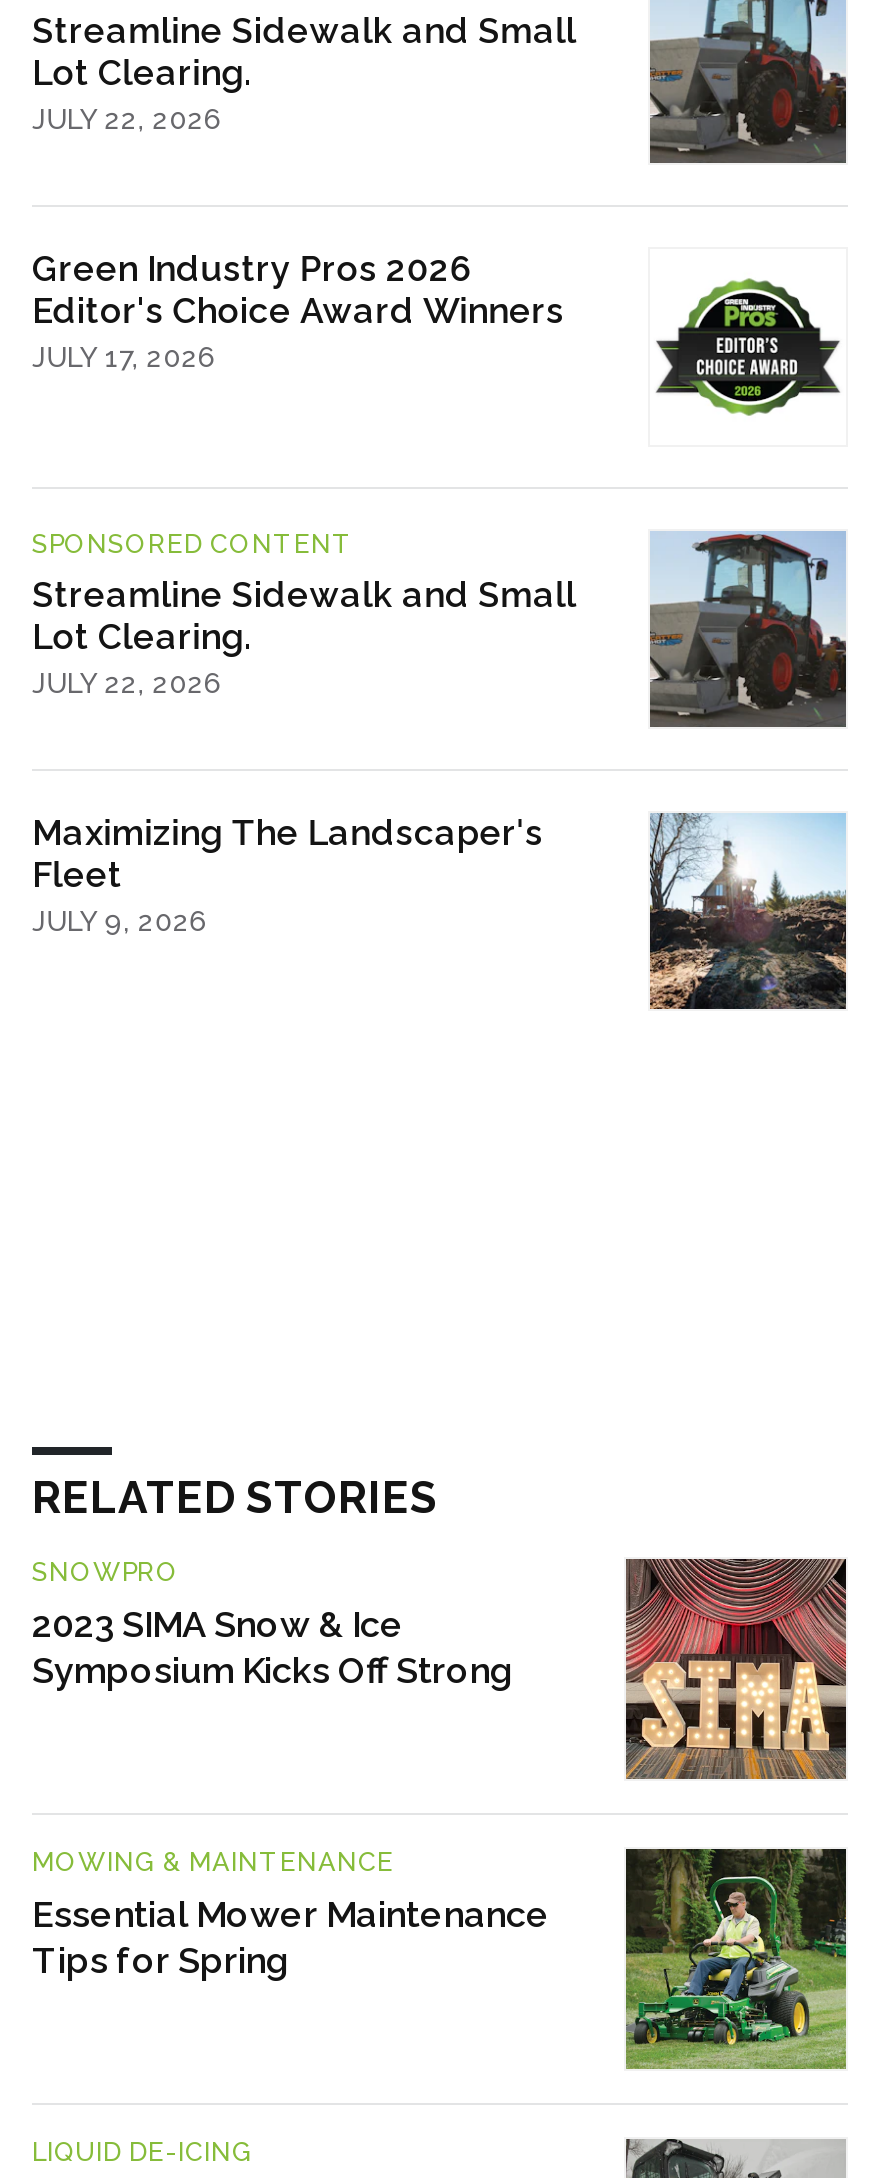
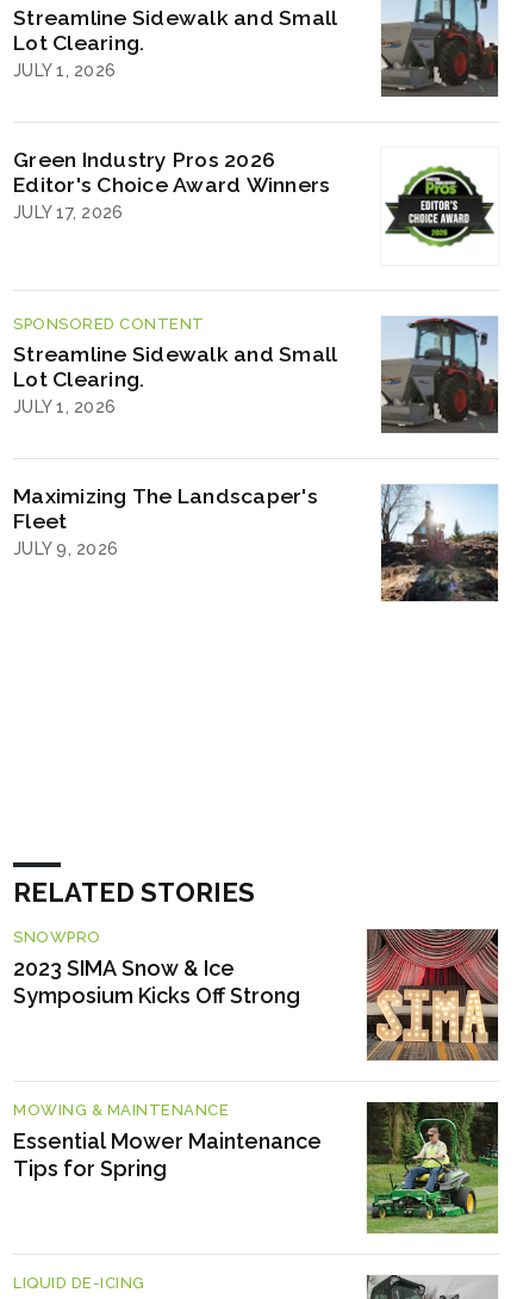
- JULY 22, 2026
+ JULY 1, 2026

- JULY 22, 2026
+ JULY 1, 2026
